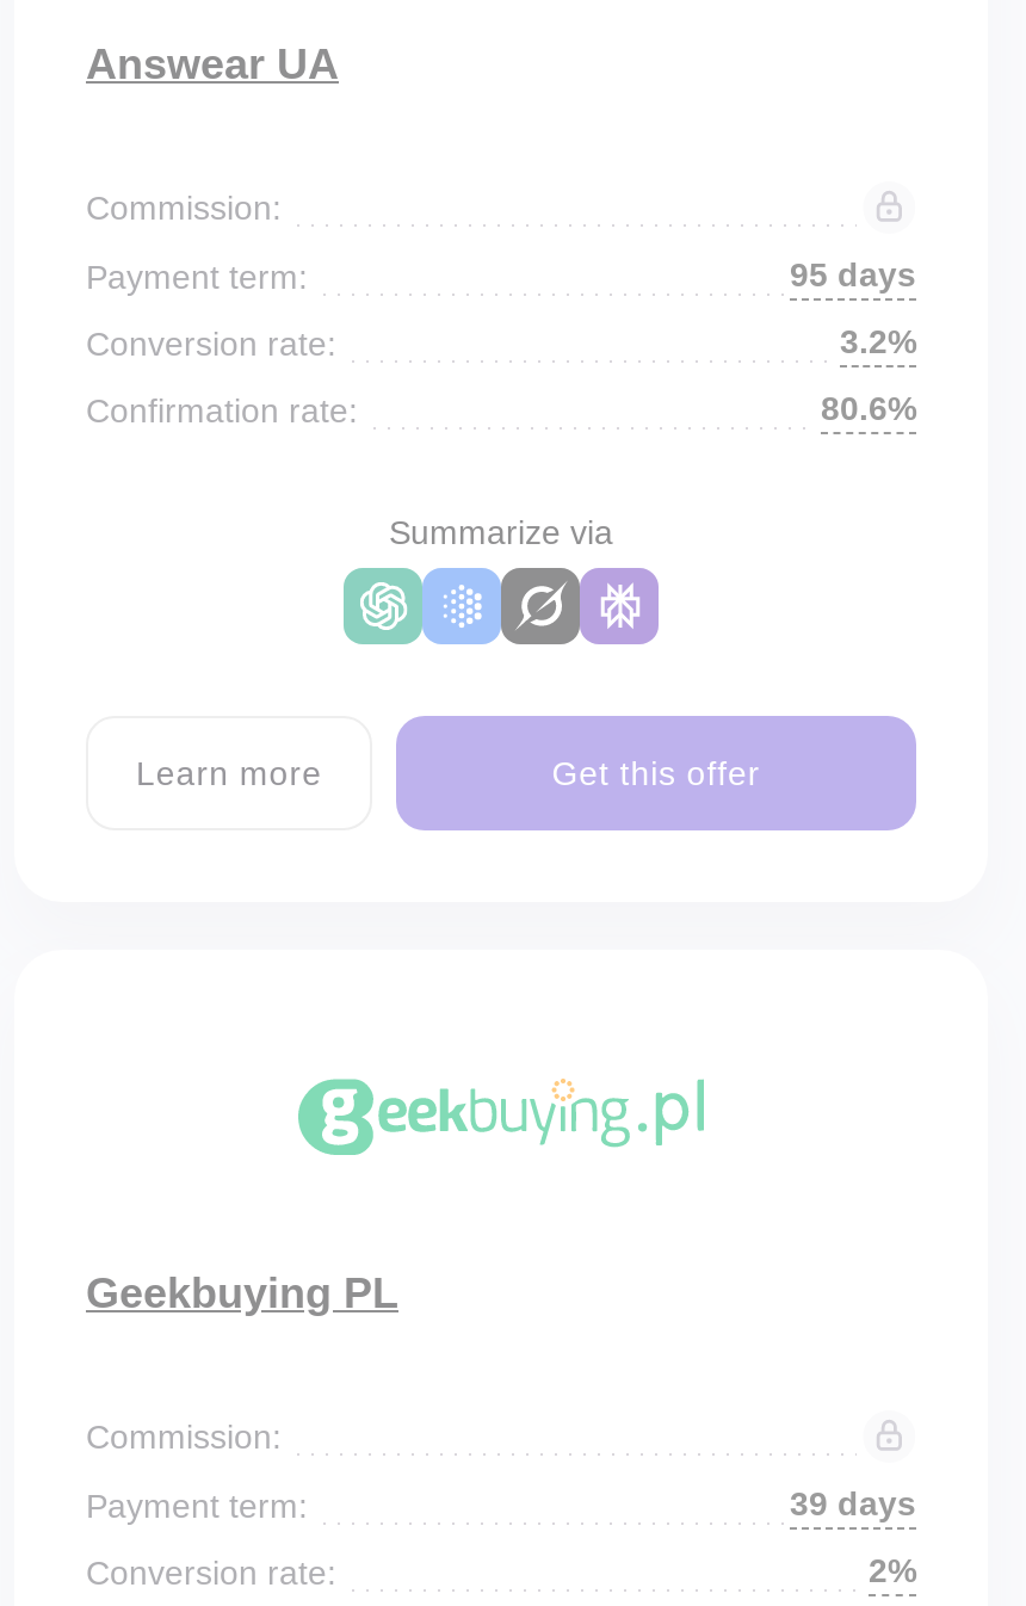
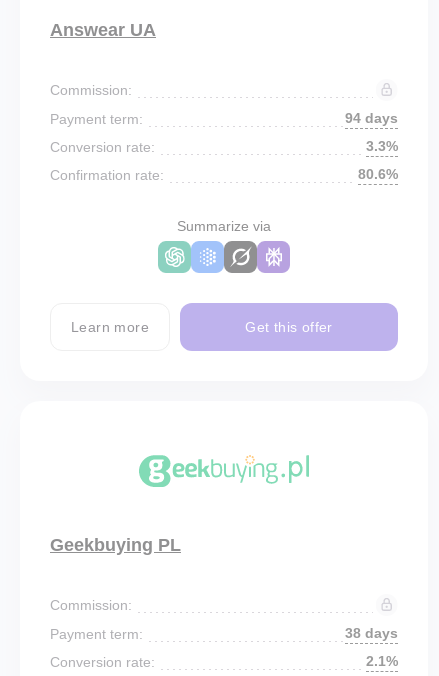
- 95 days
+ 94 days

- 3.2%
+ 3.3%

- 39 days
+ 38 days

- 2%
+ 2.1%
